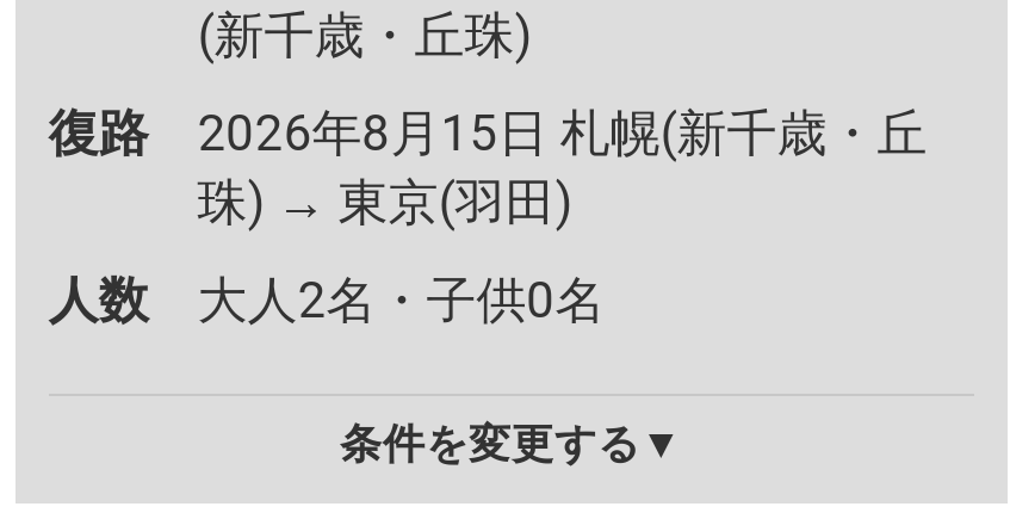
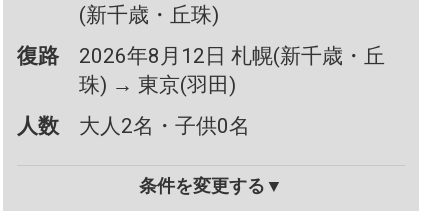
- 2026年8月15日 札幌(新千歳・丘
+ 2026年8月12日 札幌(新千歳・丘
